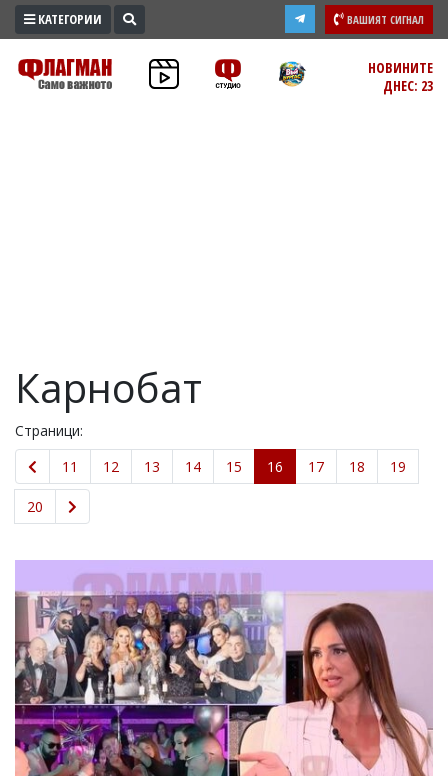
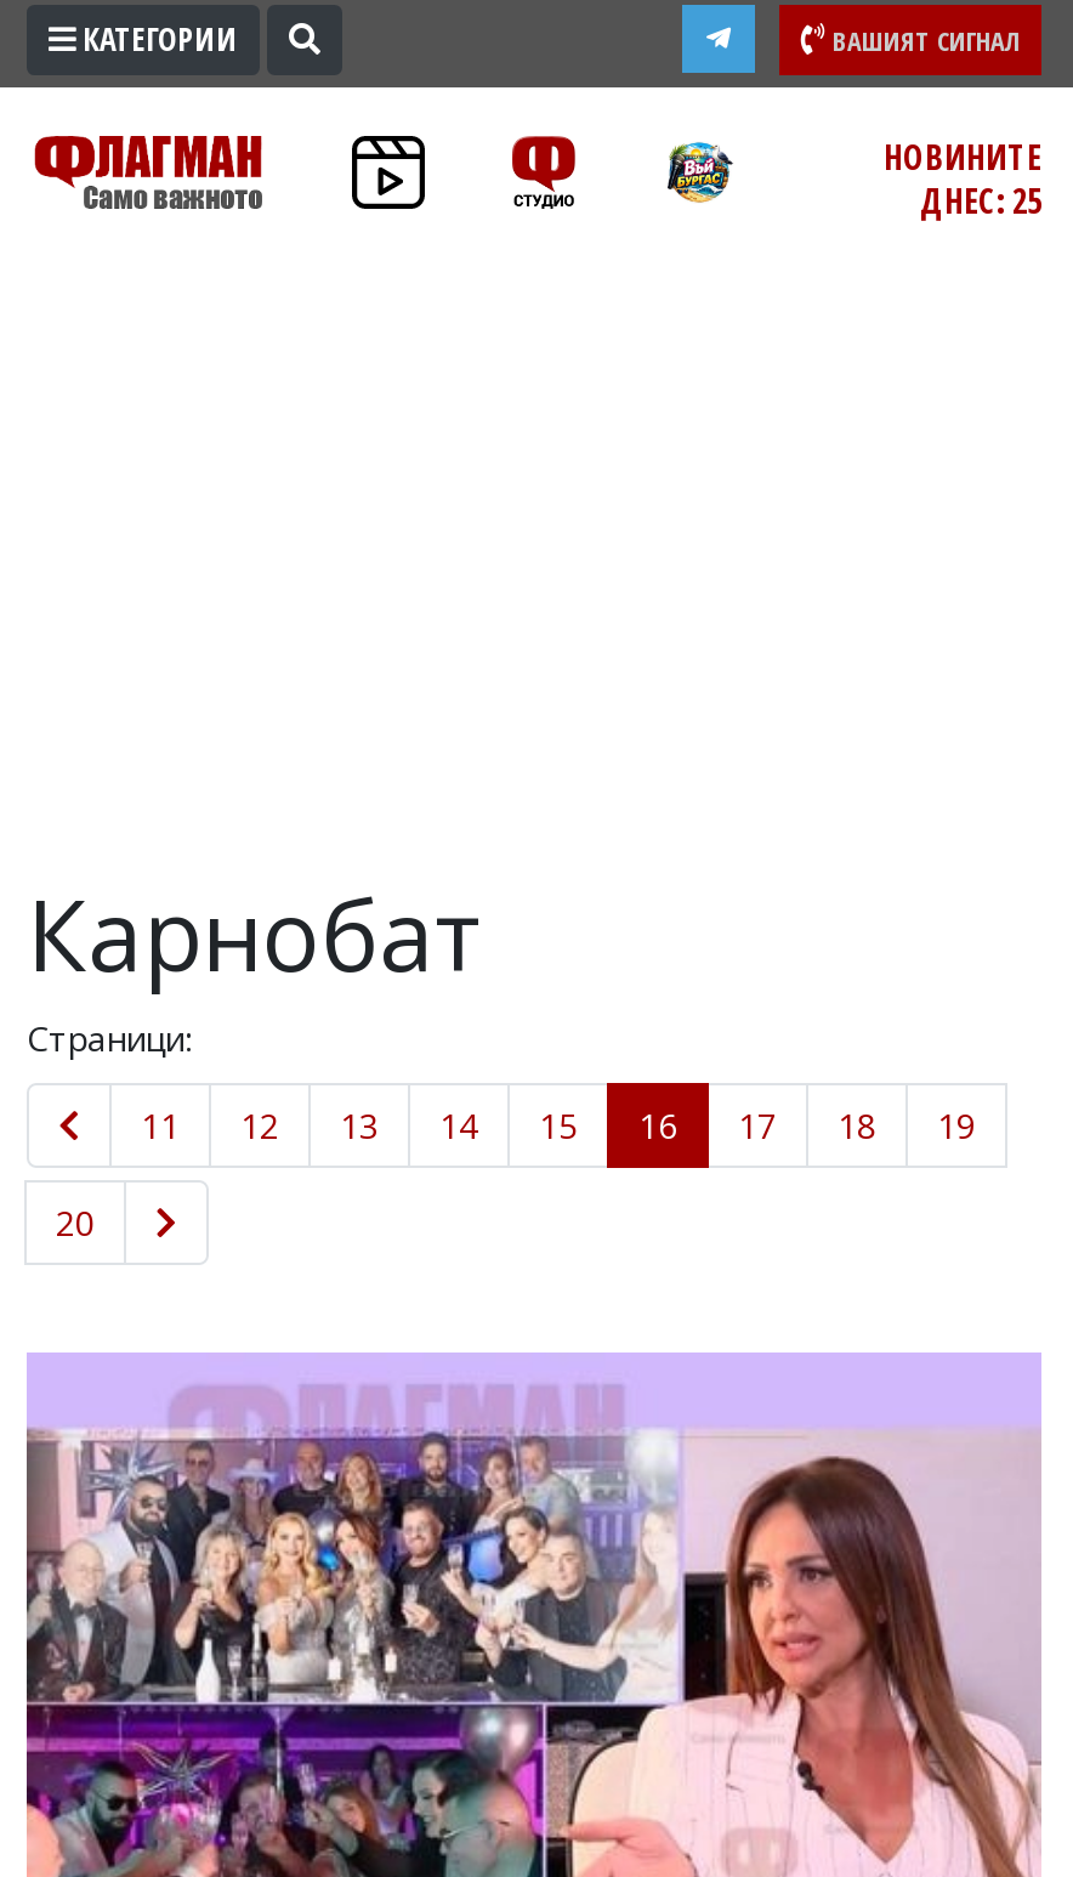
- ДНЕС: 23
+ ДНЕС: 25
